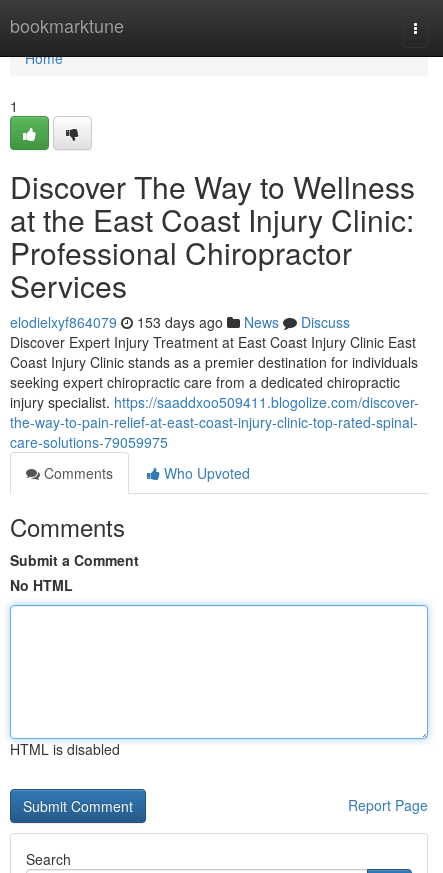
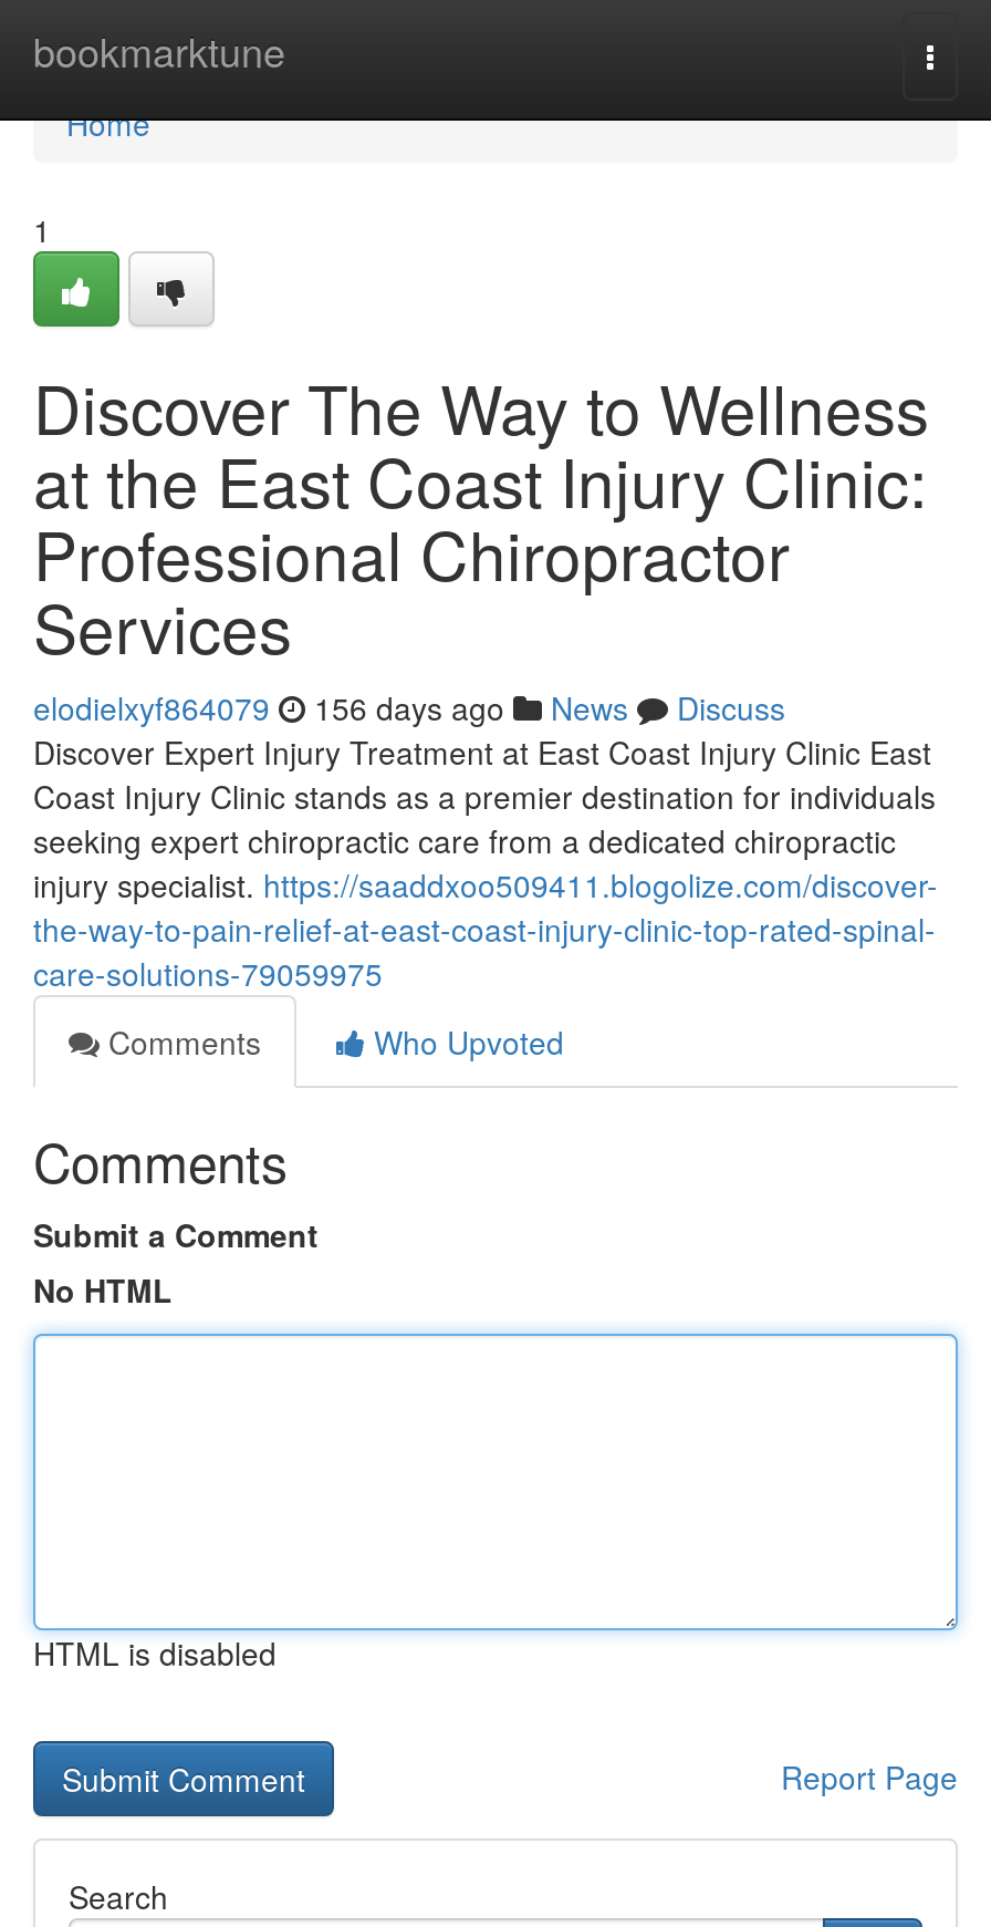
- elodielxyf864079 153 days ago News Discuss
+ elodielxyf864079 156 days ago News Discuss
